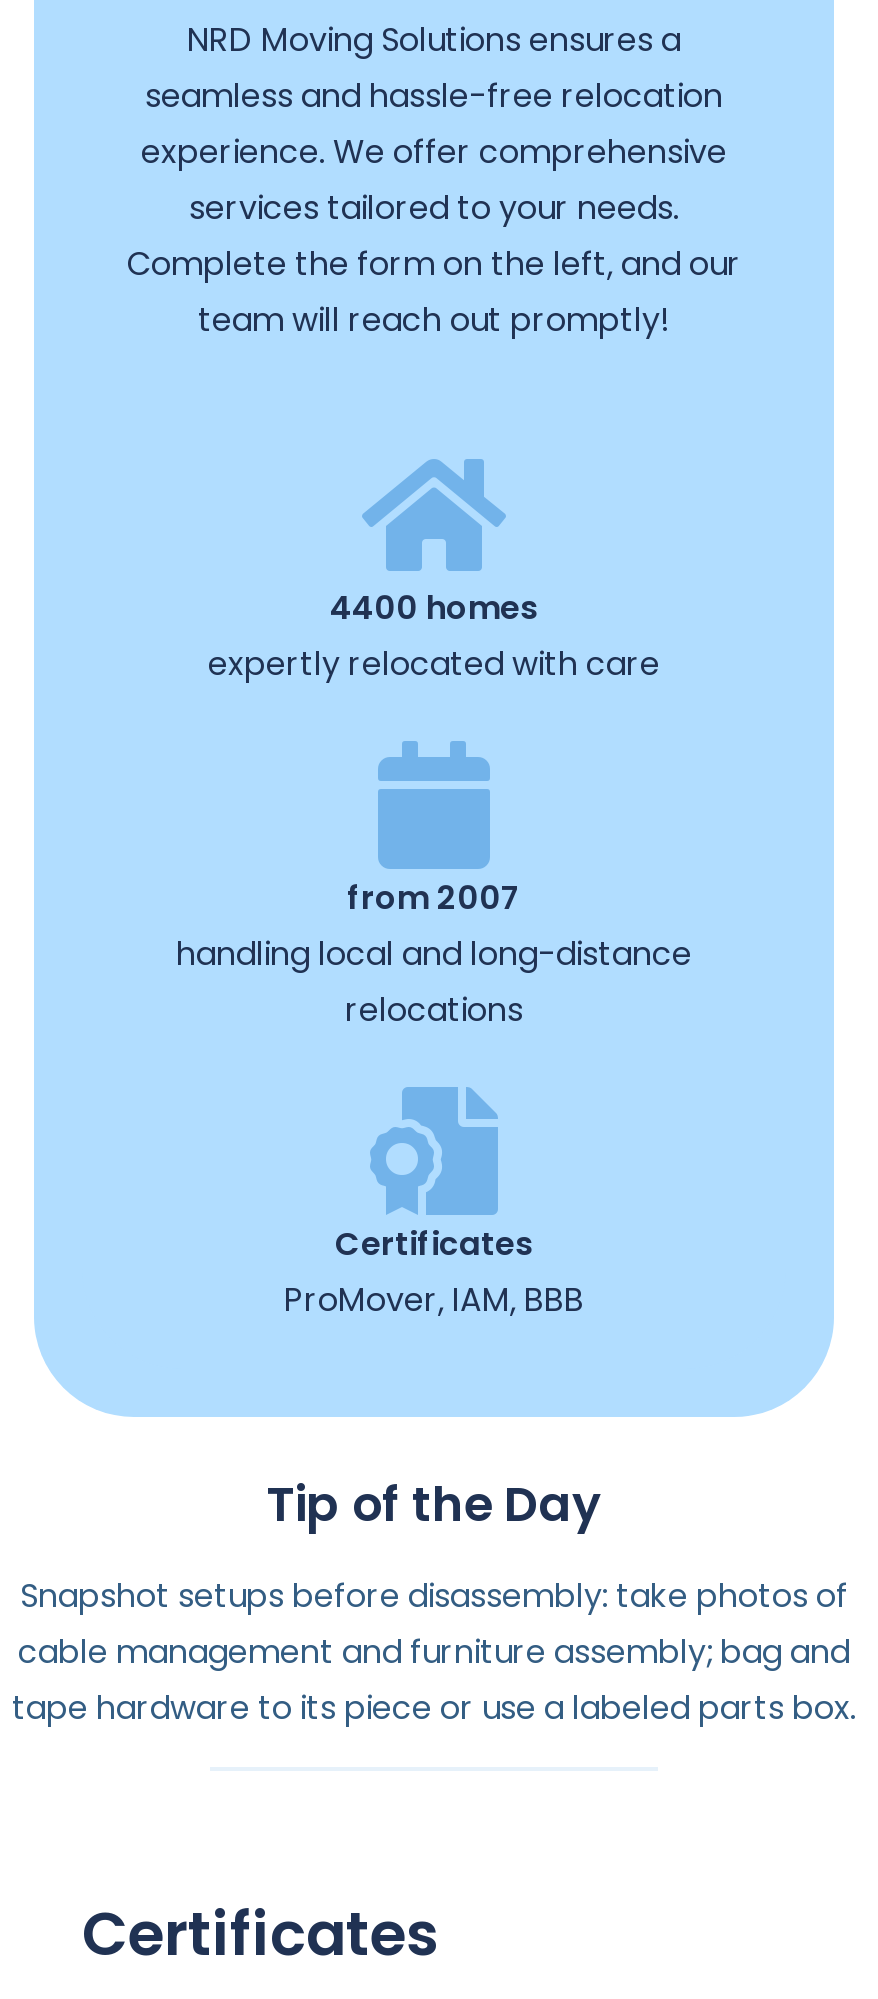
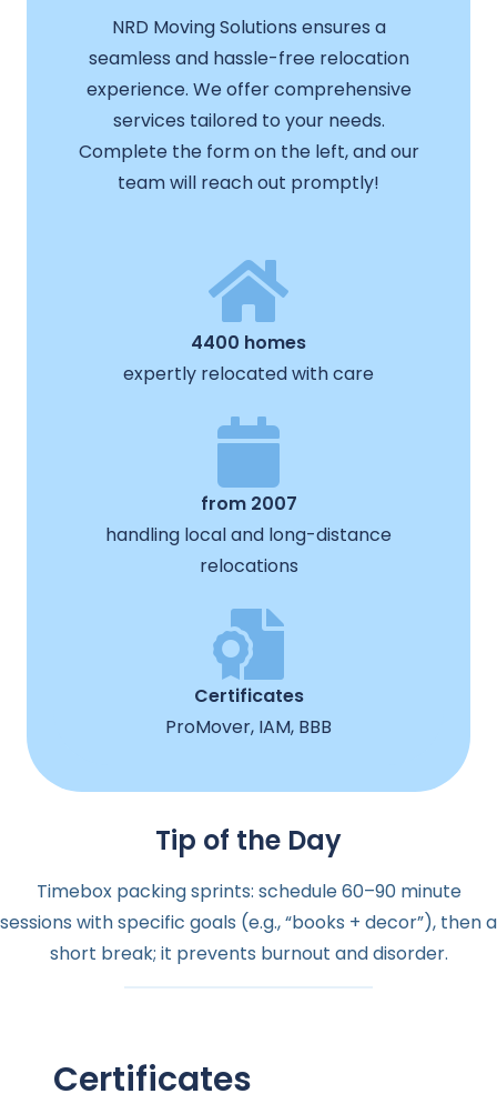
- Snapshot setups before disassembly: take photos of
- cable management and furniture assembly; bag and
- tape hardware to its piece or use a labeled parts box.
+ Timebox packing sprints: schedule 60–90 minute
+ sessions with specific goals (e.g., “books + decor”), then a
+ short break; it prevents burnout and disorder.
